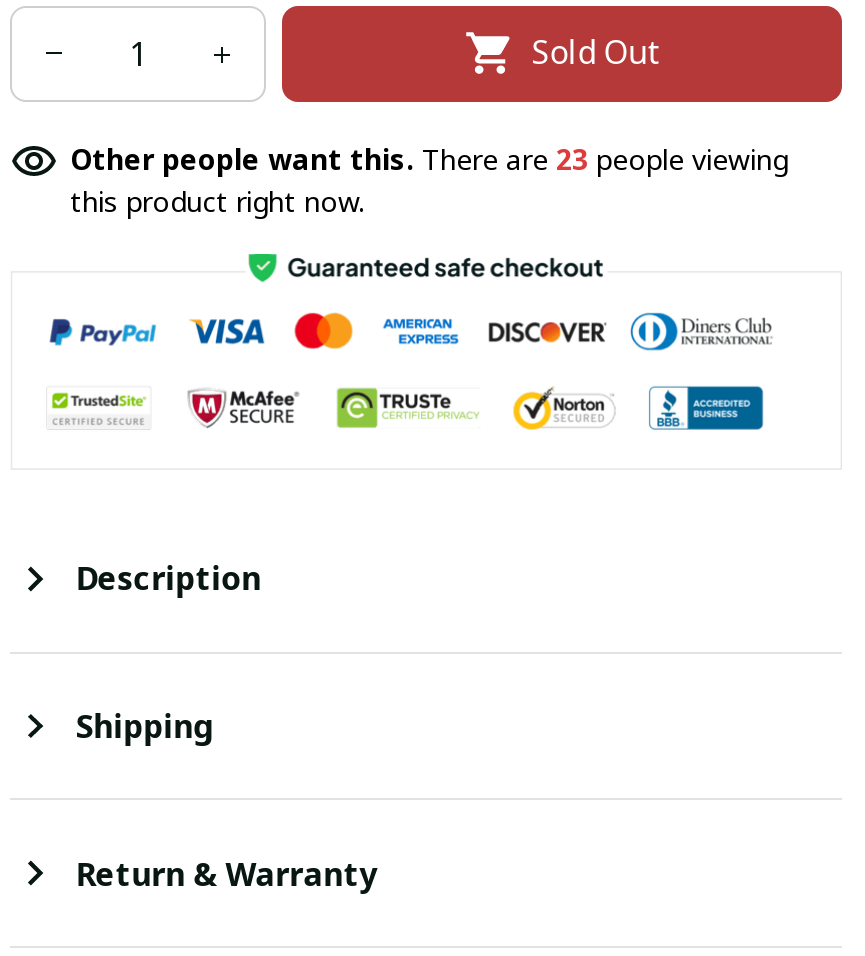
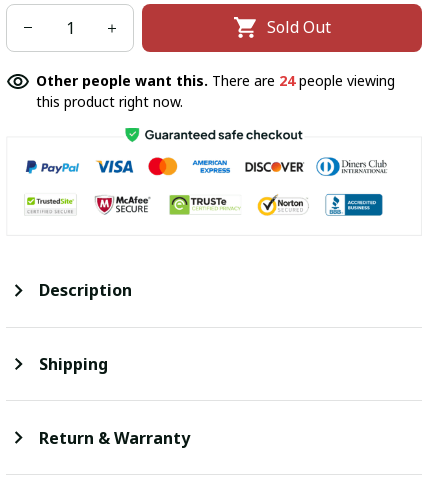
- Other people want this. There are 23 people viewing
+ Other people want this. There are 24 people viewing
